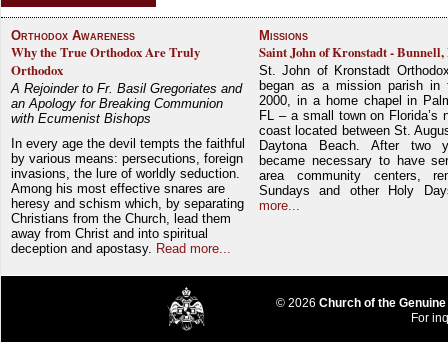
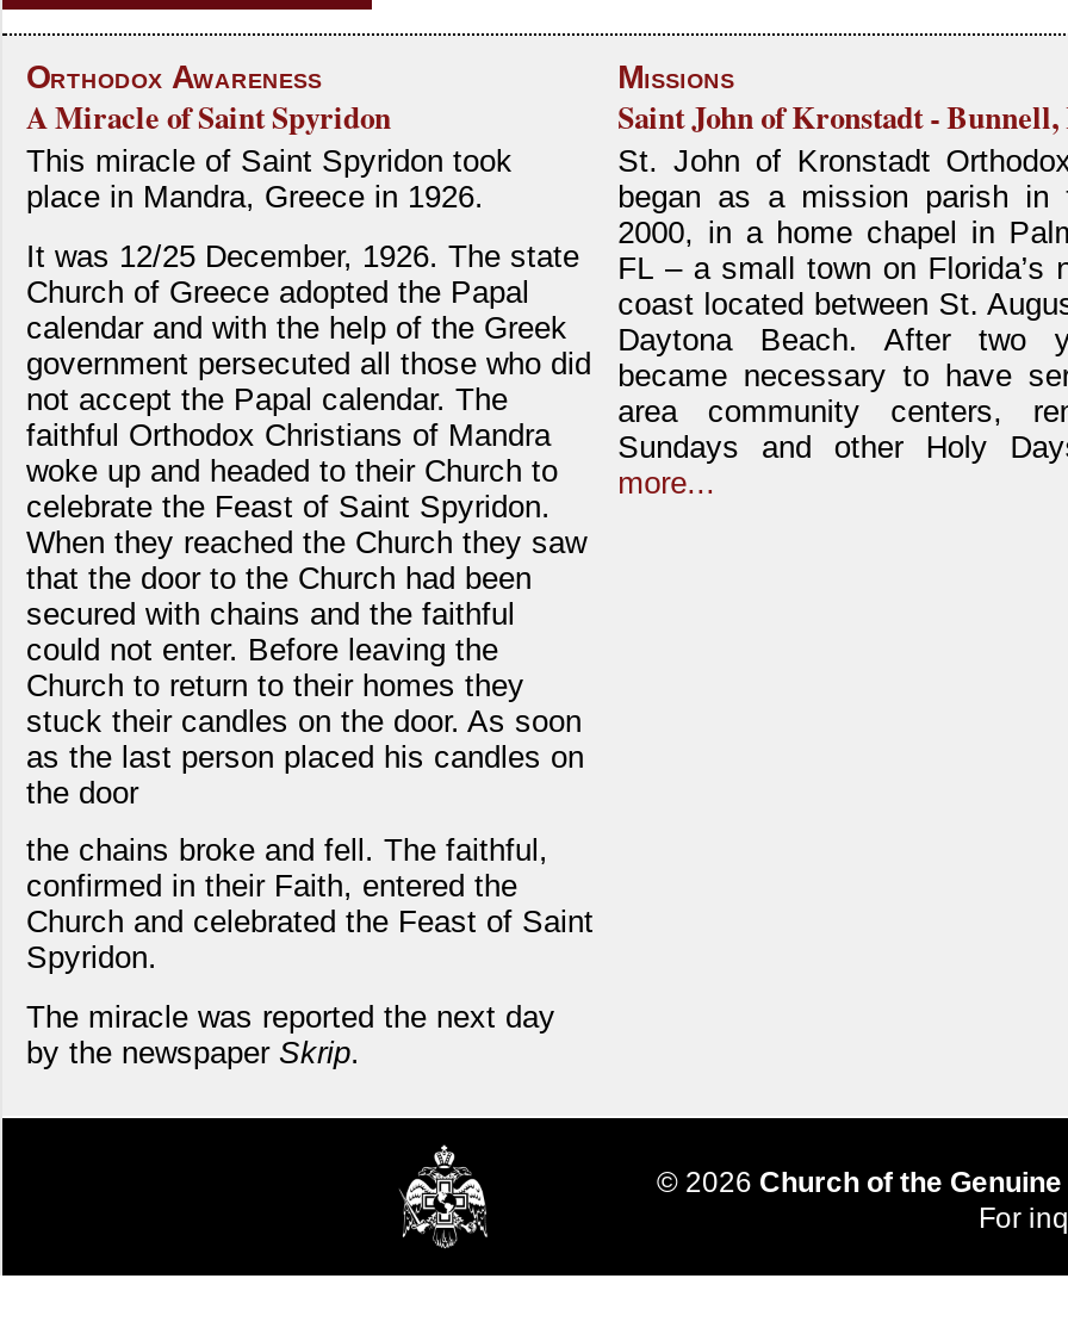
- Why the True Orthodox Are Truly
- Orthodox
- A Rejoinder to Fr. Basil Gregoriates and
- an Apology for Breaking Communion
- with Ecumenist Bishops
- In every age the devil tempts the faithful
- by various means: persecutions, foreign
- invasions, the lure of worldly seduction.
- Among his most effective snares are
- heresy and schism which, by separating
- Christians from the Church, lead them
- away from Christ and into spiritual
- deception and apostasy. Read more...
+ A Miracle of Saint Spyridon
+ This miracle of Saint Spyridon took
+ place in Mandra, Greece in 1926.
+ It was 12/25 December, 1926. The state
+ Church of Greece adopted the Papal
+ calendar and with the help of the Greek
+ government persecuted all those who did
+ not accept the Papal calendar. The
+ faithful Orthodox Christians of Mandra
+ woke up and headed to their Church to
+ celebrate the Feast of Saint Spyridon.
+ When they reached the Church they saw
+ that the door to the Church had been
+ secured with chains and the faithful
+ could not enter. Before leaving the
+ Church to return to their homes they
+ stuck their candles on the door. As soon
+ as the last person placed his candles on
+ the door
+ the chains broke and fell. The faithful,
+ confirmed in their Faith, entered the
+ Church and celebrated the Feast of Saint
+ Spyridon.
+ The miracle was reported the next day
+ by the newspaper Skrip.
